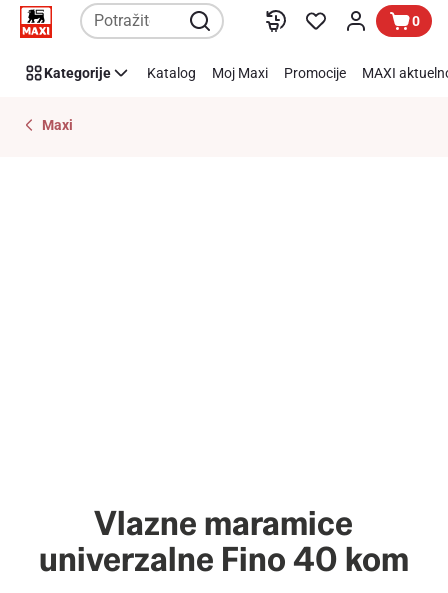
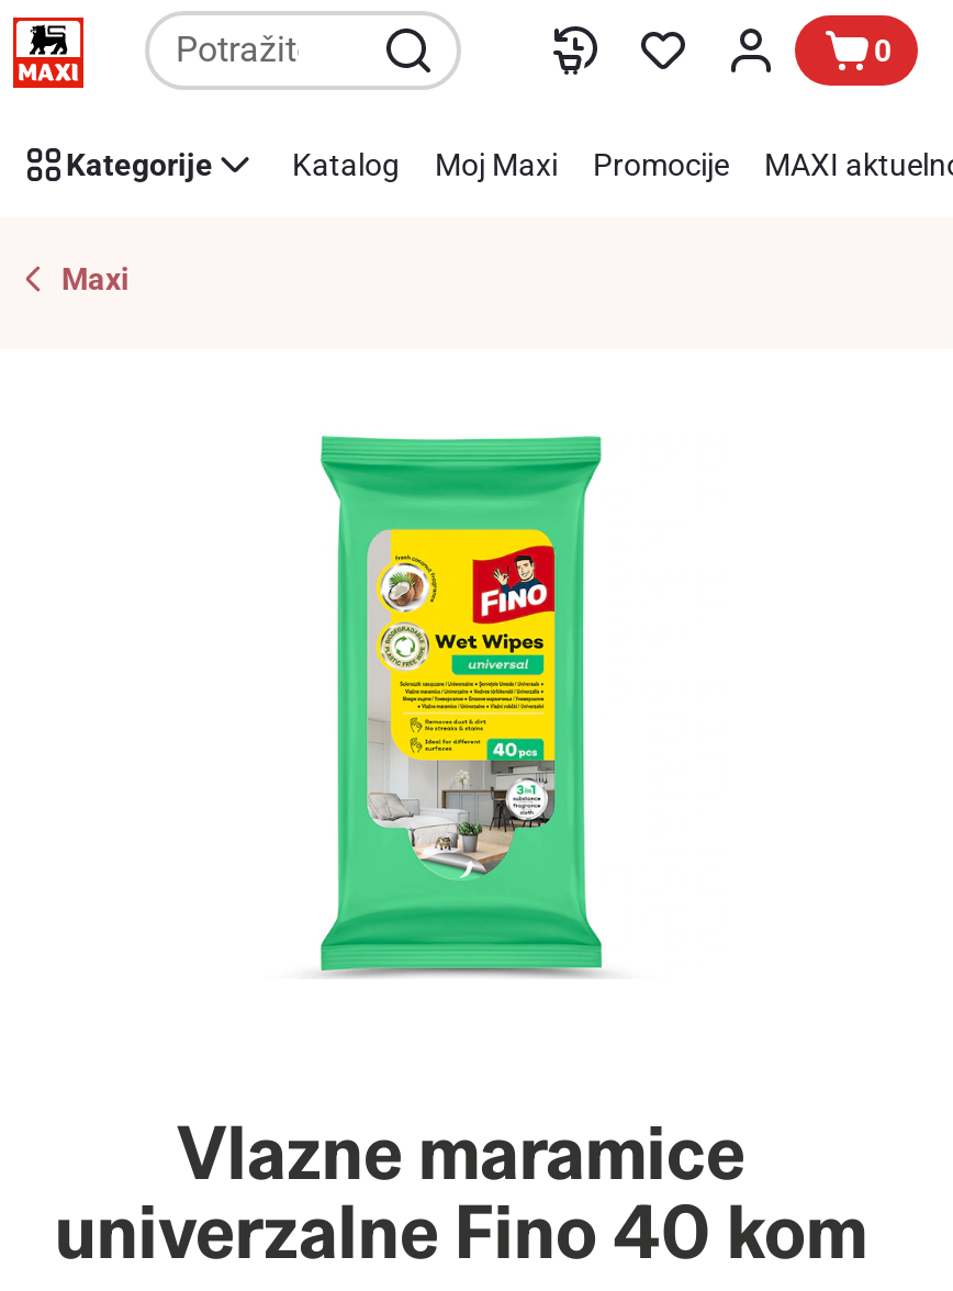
+ [image]
